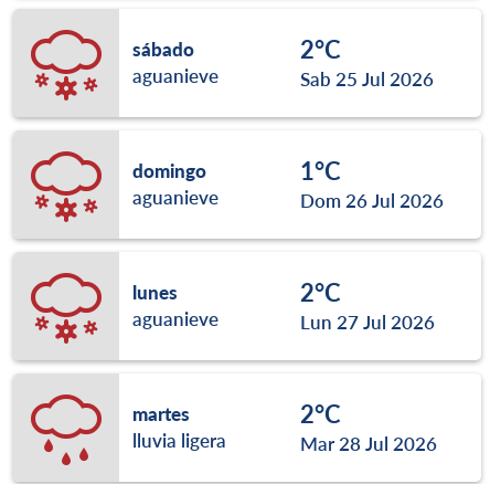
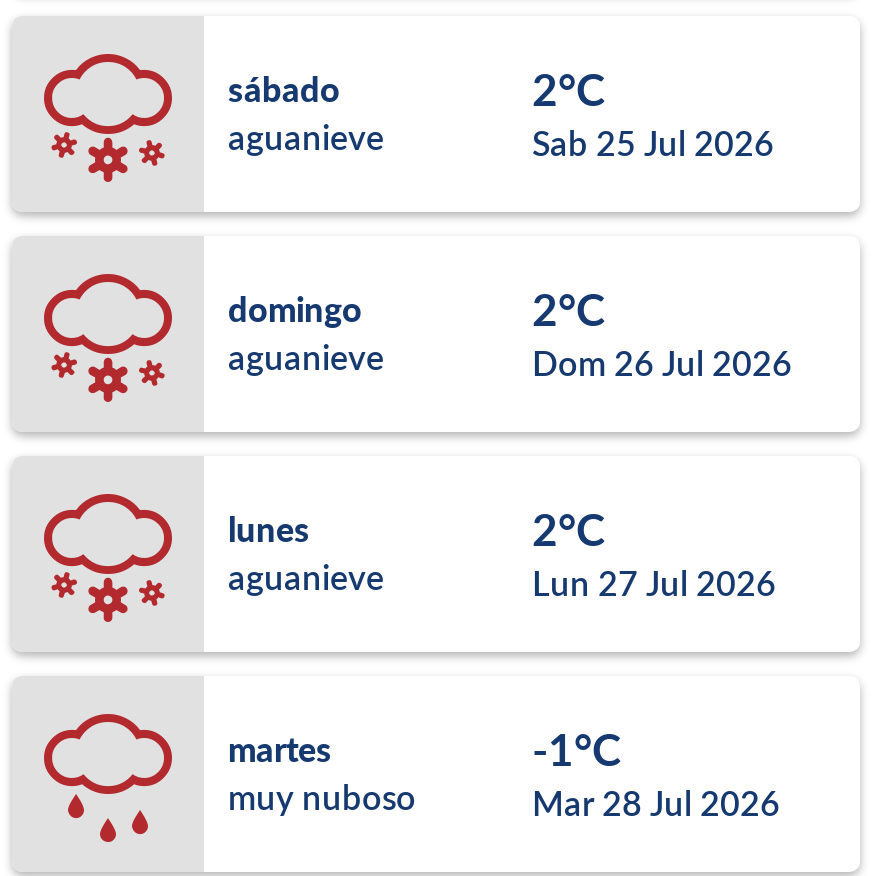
- 1°C
+ 2°C

- 2°C
+ -1°C

- lluvia ligera
+ muy nuboso
